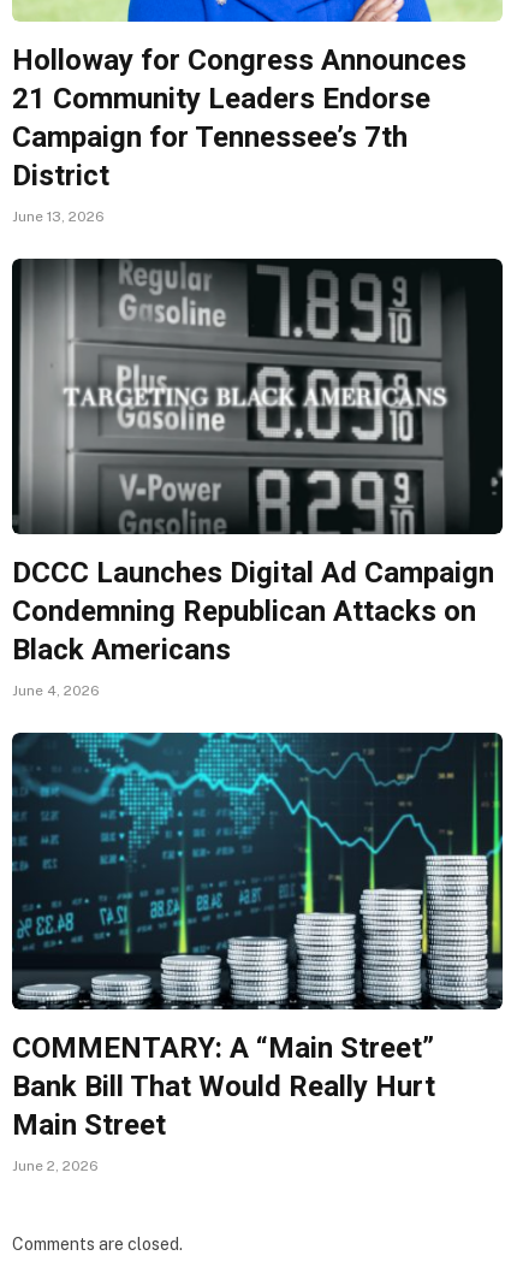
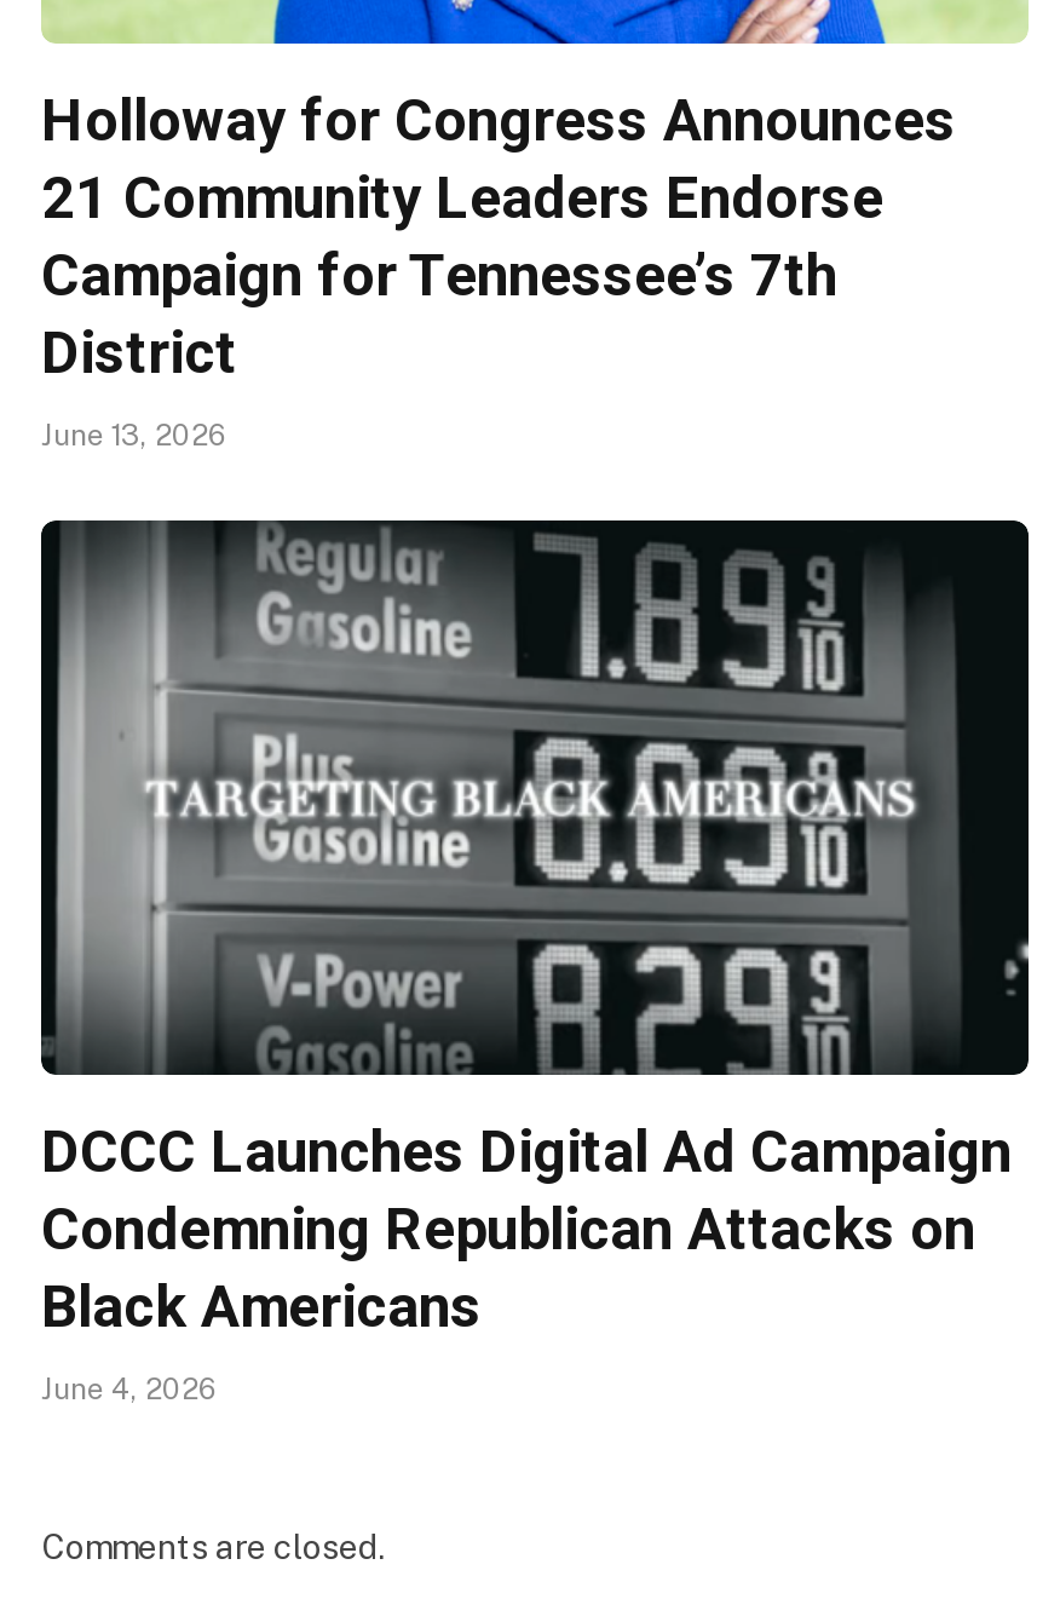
- [image]
- COMMENTARY: A “Main Street”
- Bank Bill That Would Really Hurt
- Main Street
- June 2, 2026
